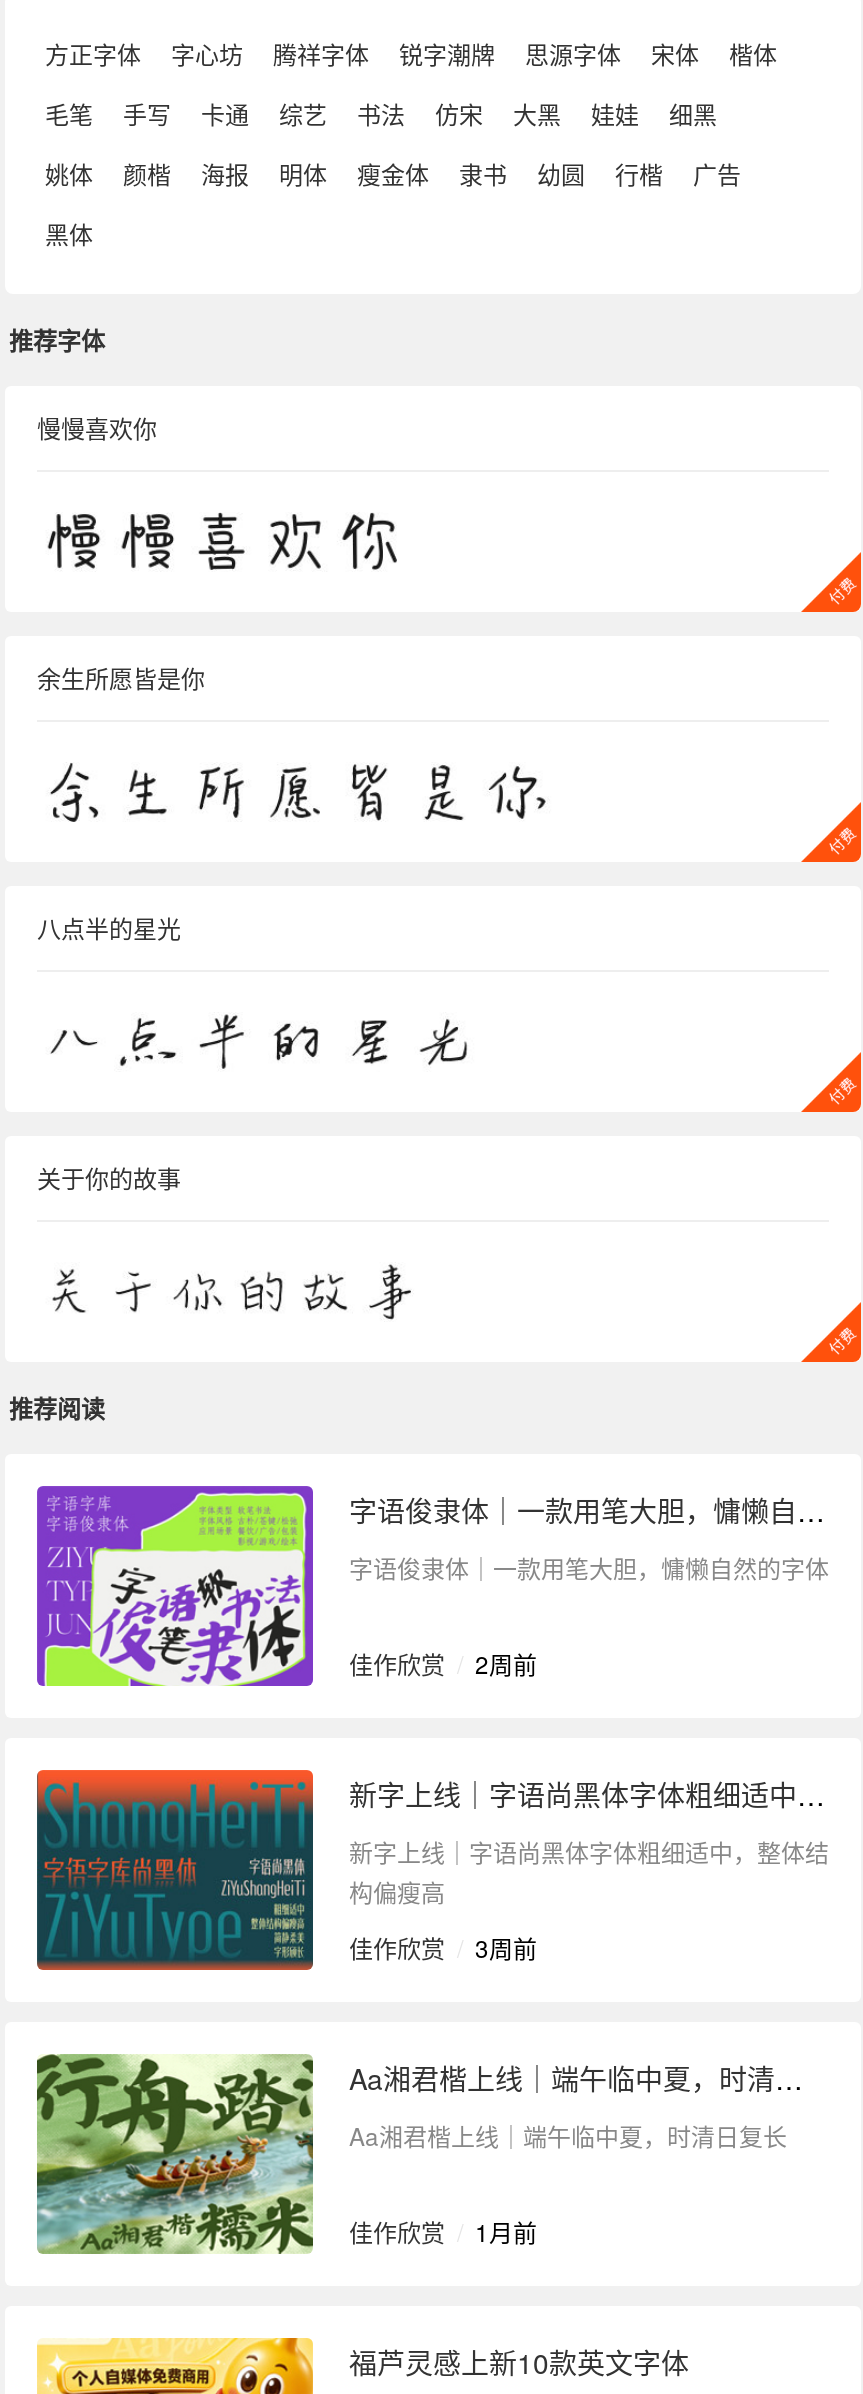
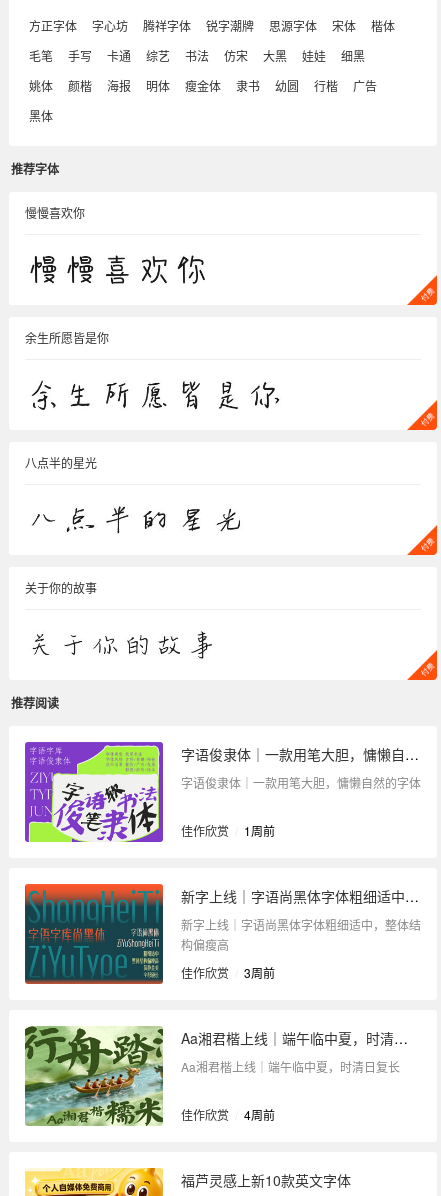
- 佳作欣赏 / 2周前
+ 佳作欣赏 / 1周前

- 佳作欣赏 / 1月前
+ 佳作欣赏 / 4周前
